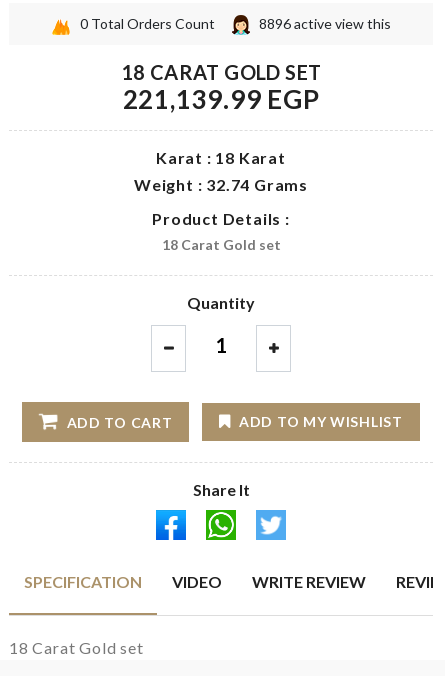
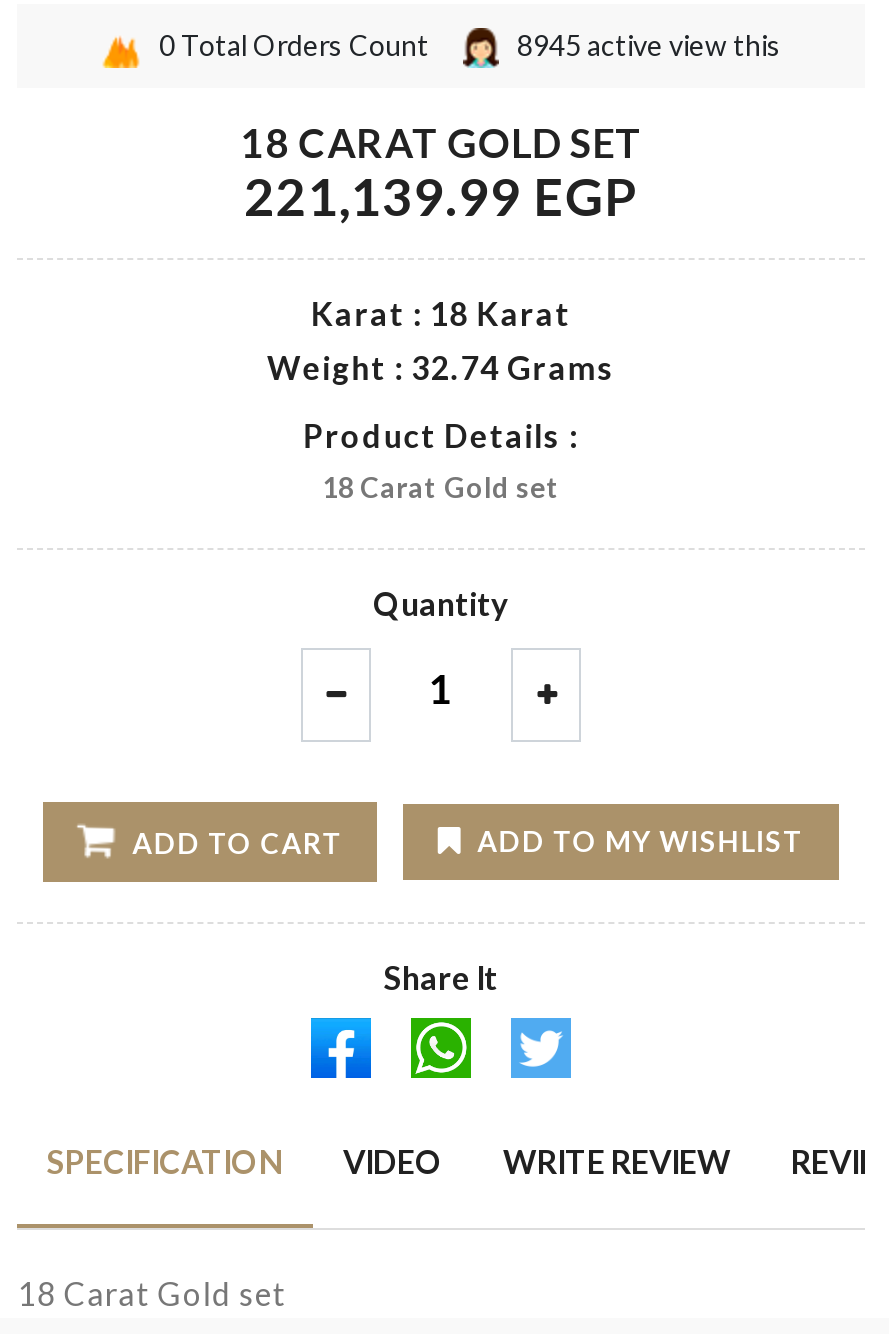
- 8896 active view this
+ 8945 active view this
